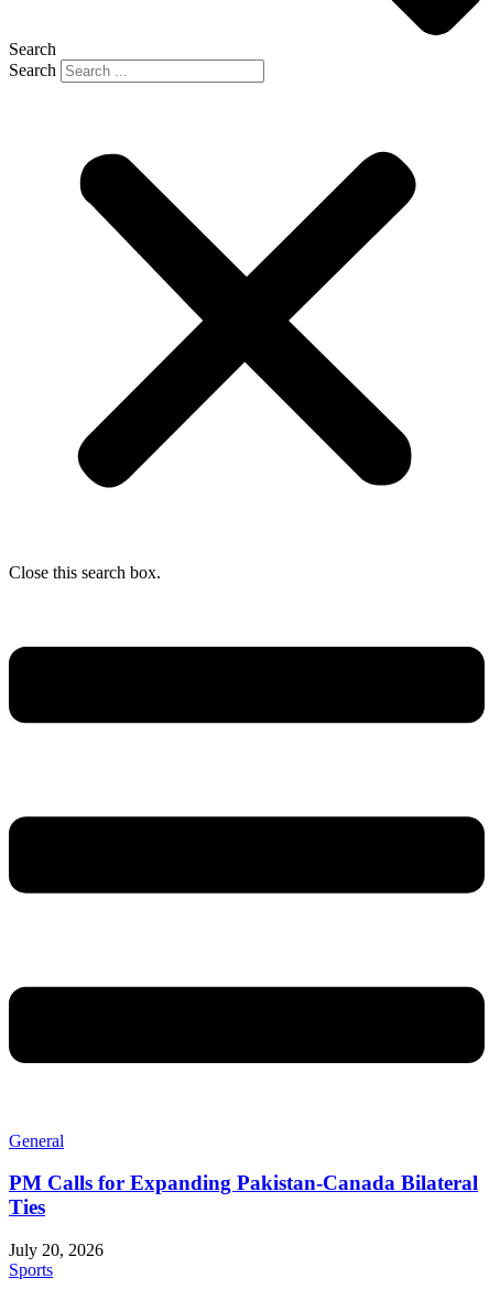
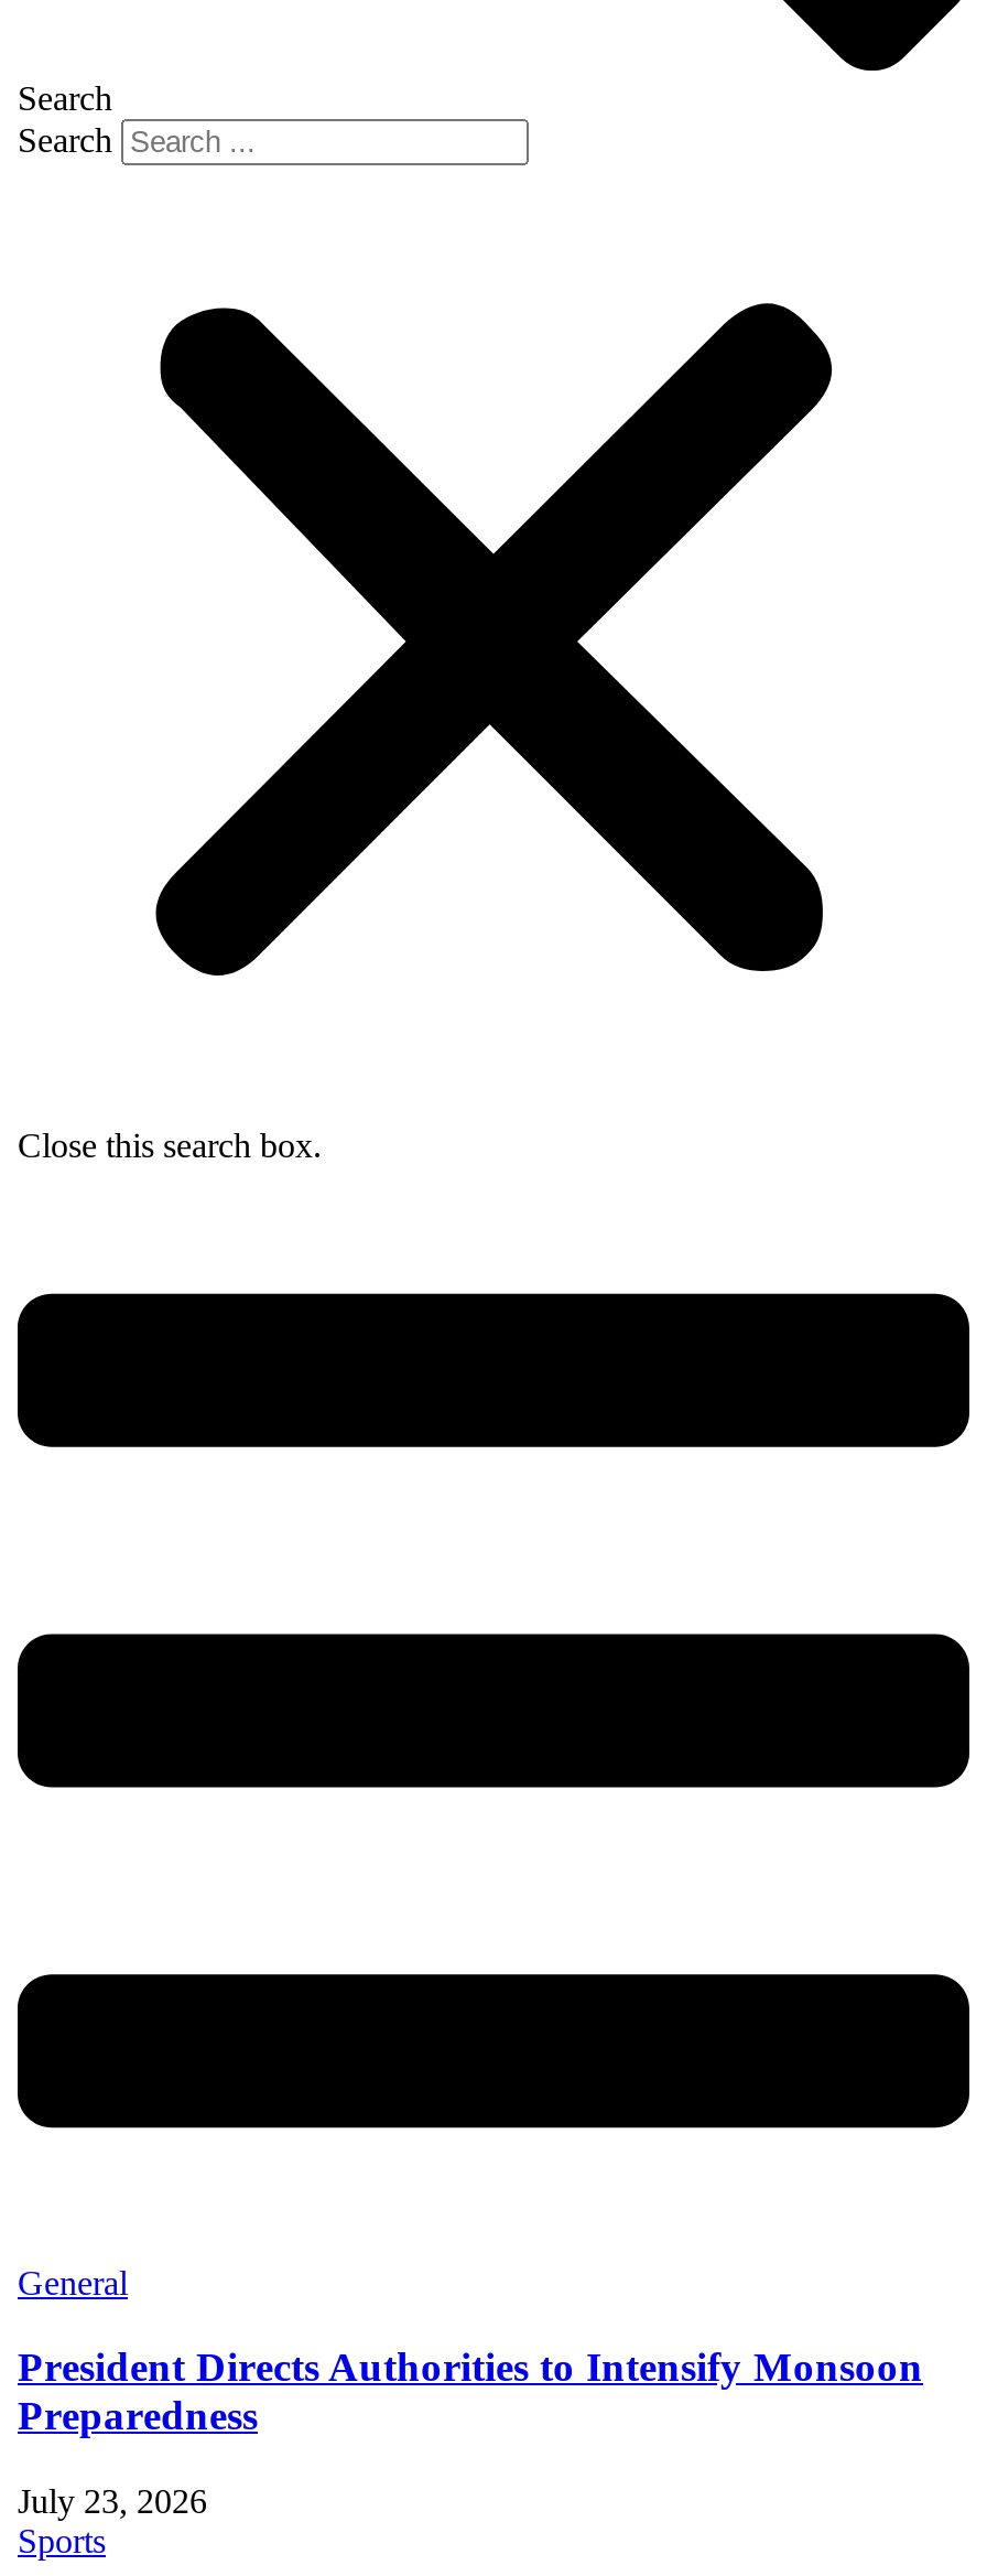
- PM Calls for Expanding Pakistan-Canada Bilateral
- Ties
+ President Directs Authorities to Intensify Monsoon
+ Preparedness

- July 20, 2026
+ July 23, 2026
